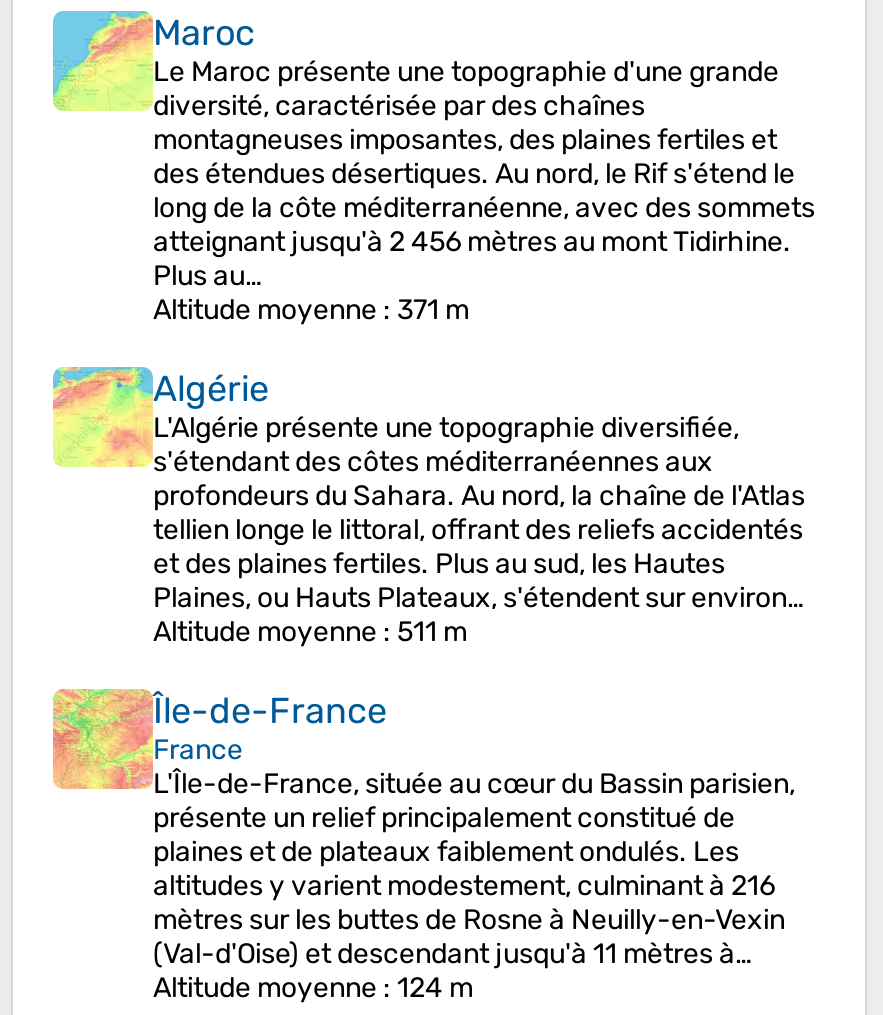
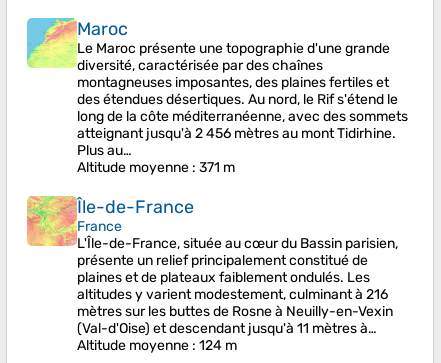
- [image]
- Algérie
- L'Algérie présente une topographie diversifiée,
- s'étendant des côtes méditerranéennes aux
- profondeurs du Sahara. Au nord, la chaîne de l'Atlas
- tellien longe le littoral, offrant des reliefs accidentés
- et des plaines fertiles. Plus au sud, les Hautes
- Plaines, ou Hauts Plateaux, s'étendent sur environ…
- Altitude moyenne: 511 m
